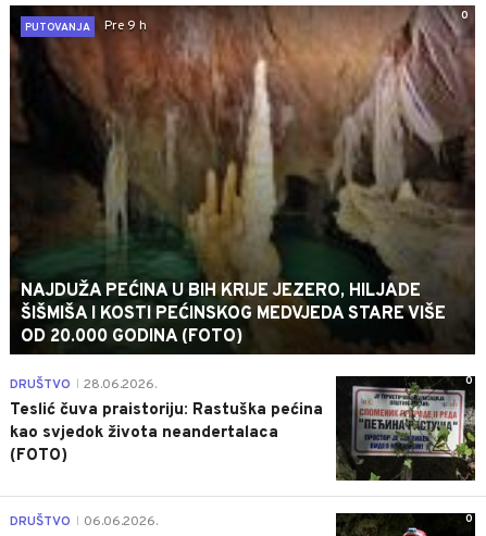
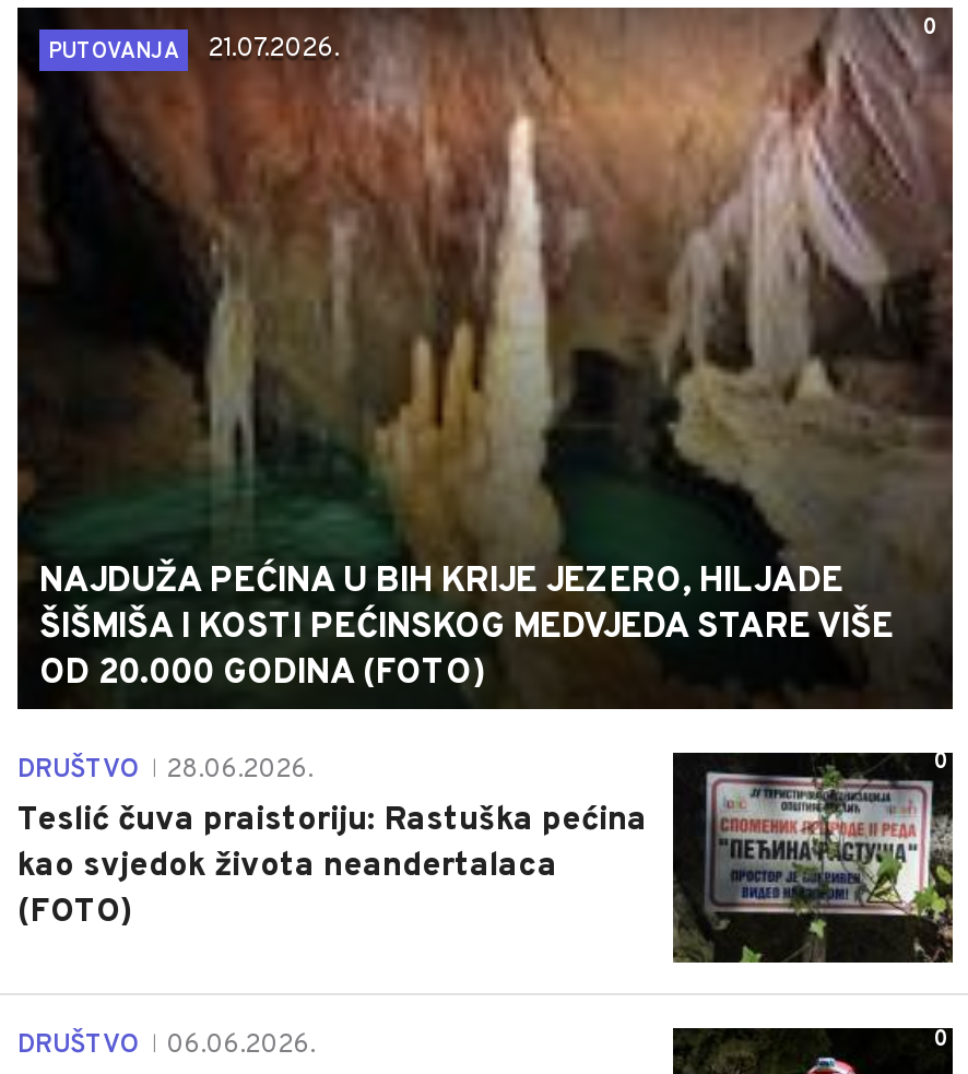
- PUTOVANJA Pre 9 h
+ PUTOVANJA 21.07.2026.
